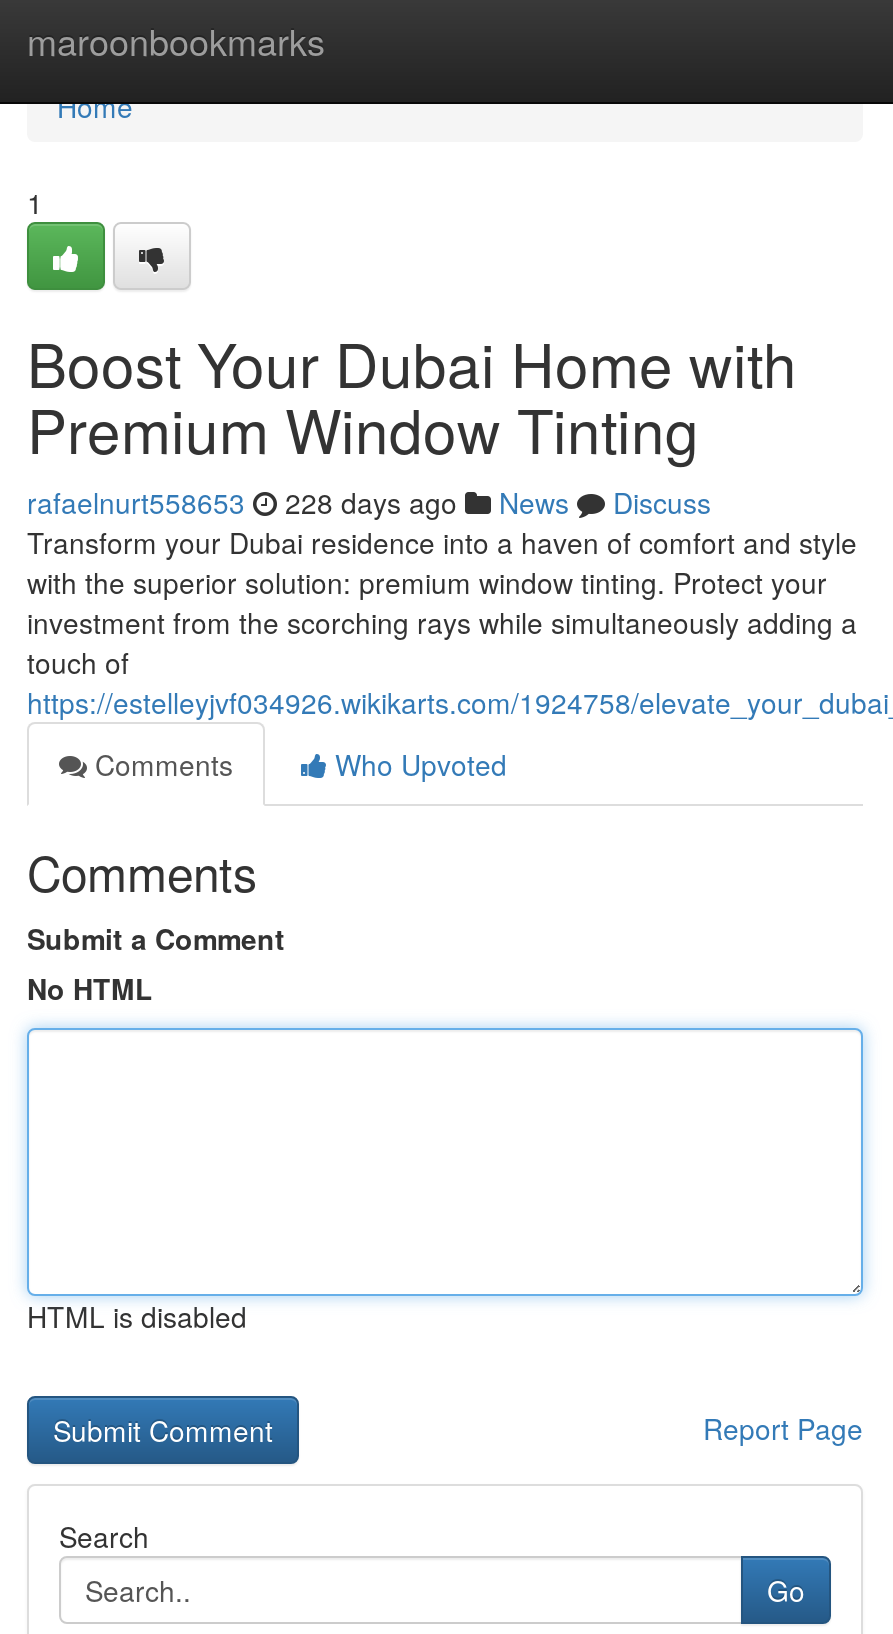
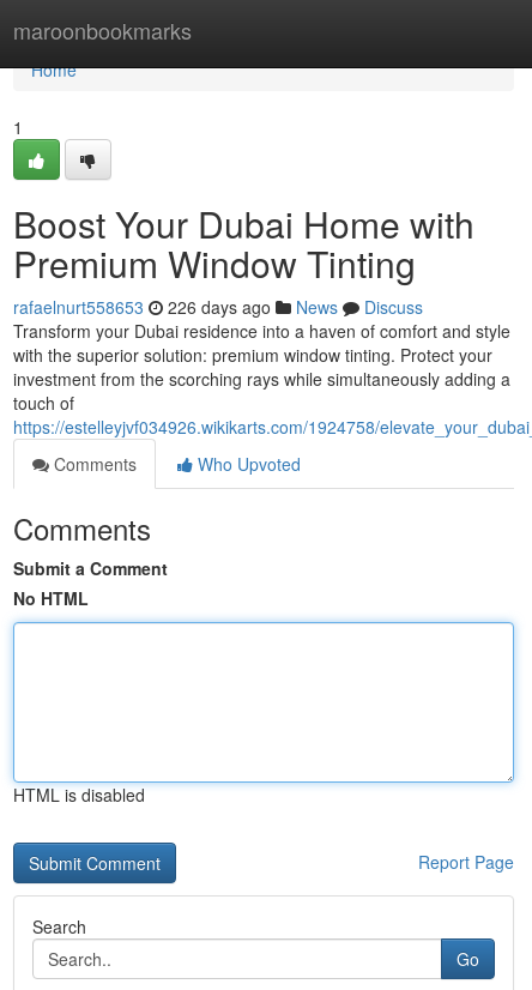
- rafaelnurt558653 228 days ago News Discuss
+ rafaelnurt558653 226 days ago News Discuss
